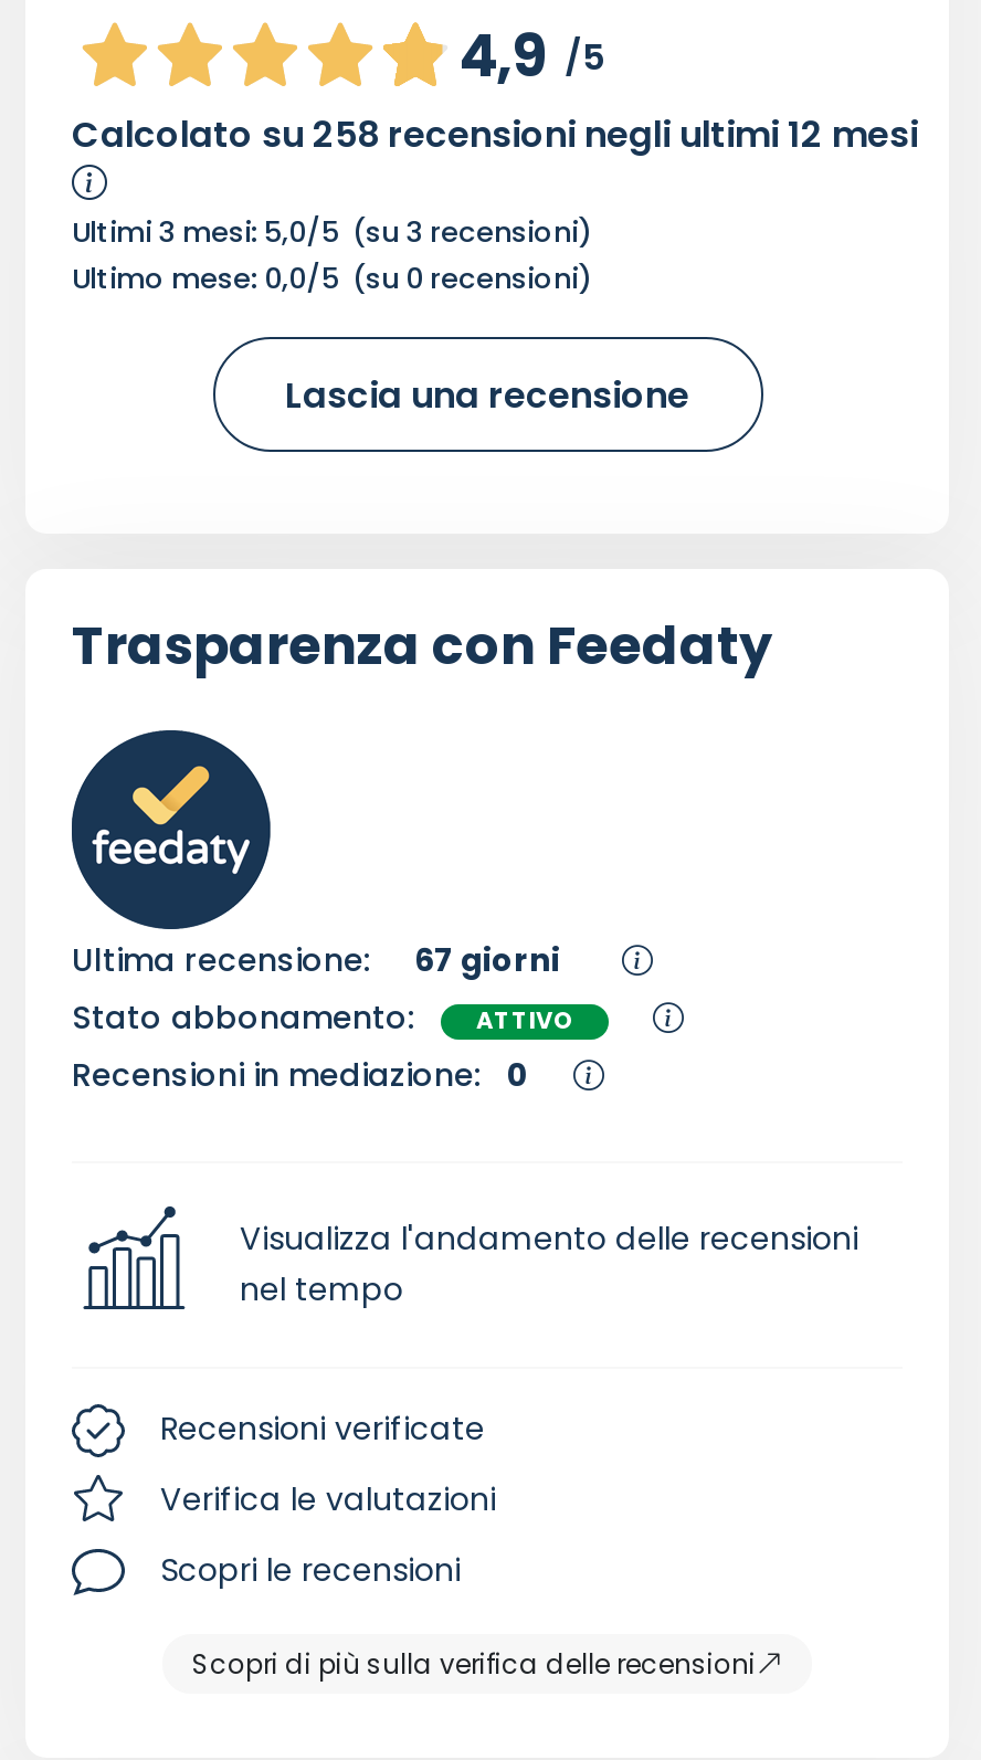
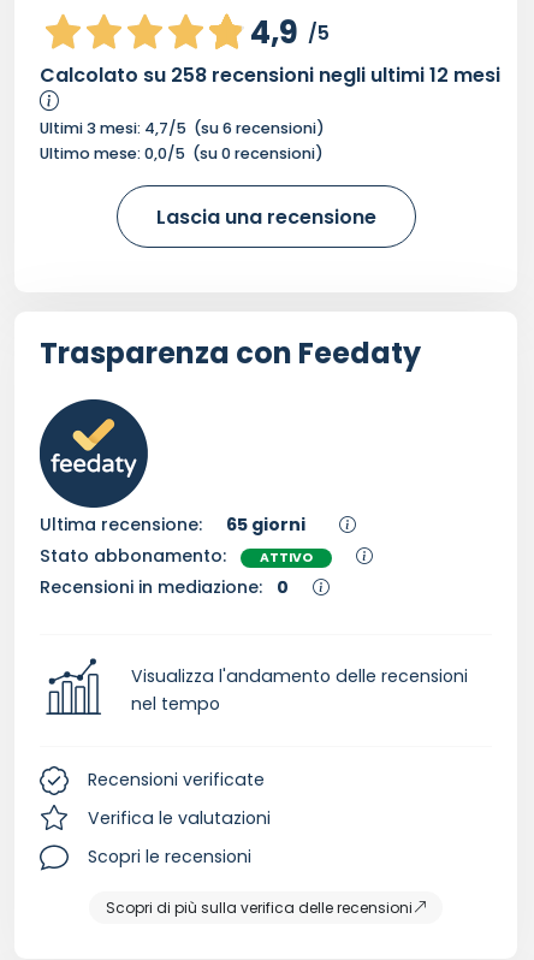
- Ultimi 3 mesi: 5,0/5 (su 3 recensioni)
+ Ultimi 3 mesi: 4,7/5 (su 6 recensioni)

- Ultima recensione: 67 giorni
+ Ultima recensione: 65 giorni
